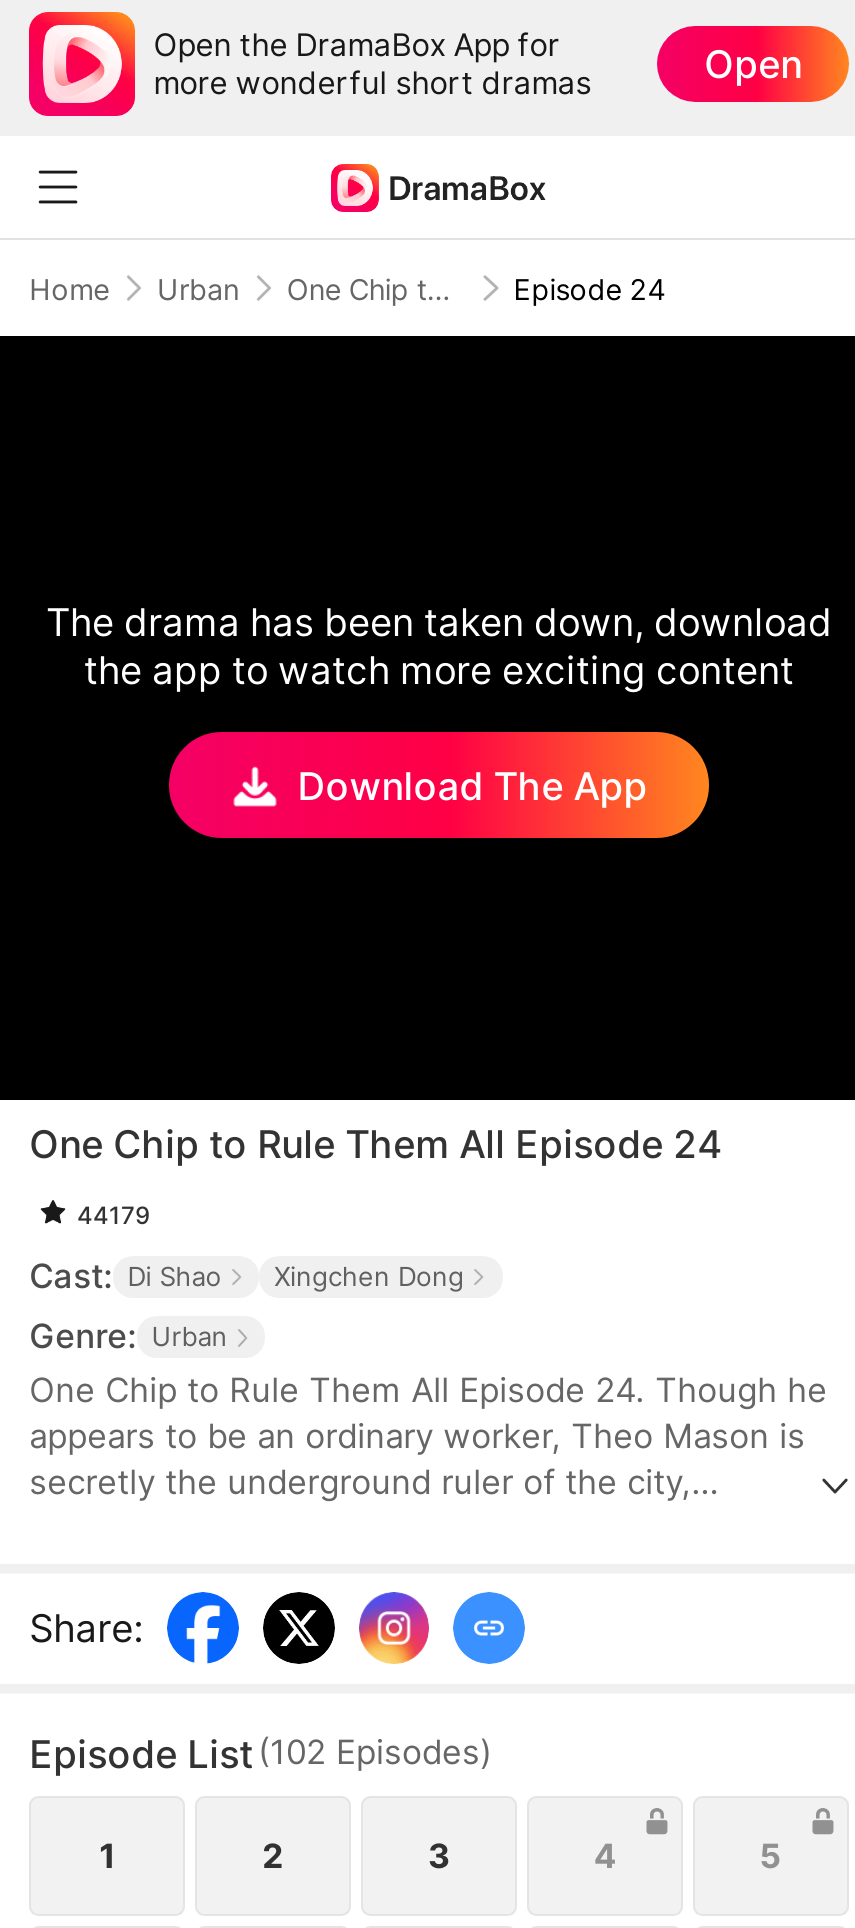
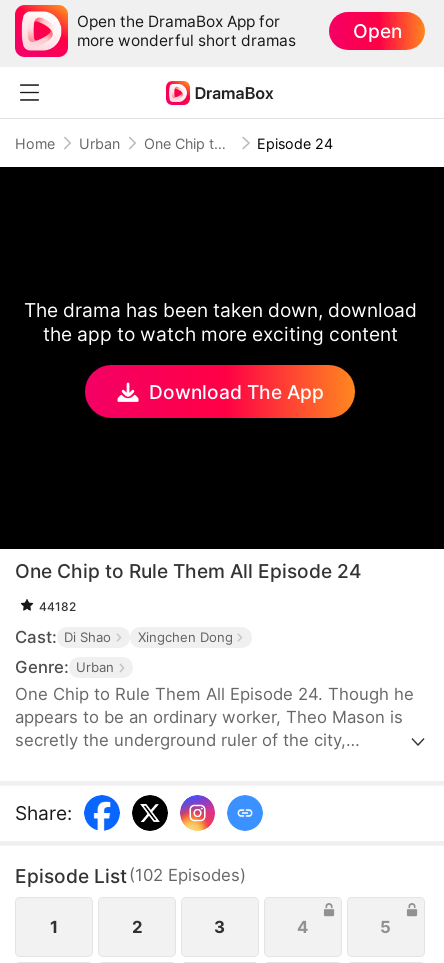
- 44179
+ 44182
